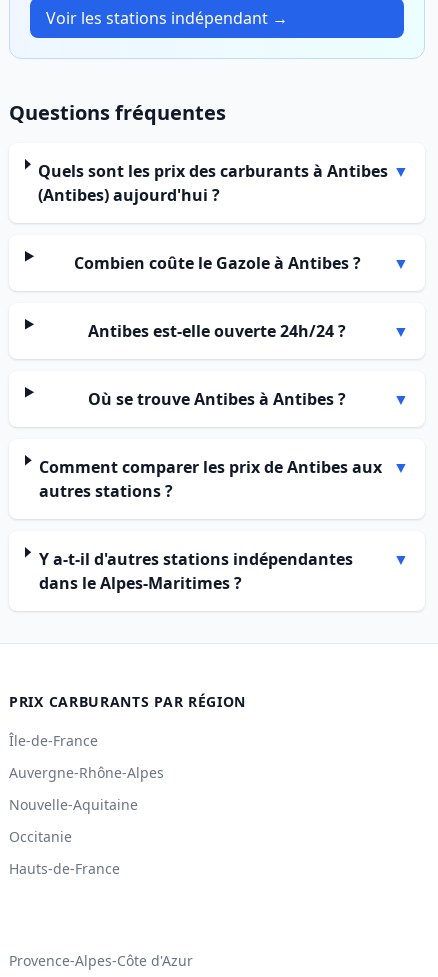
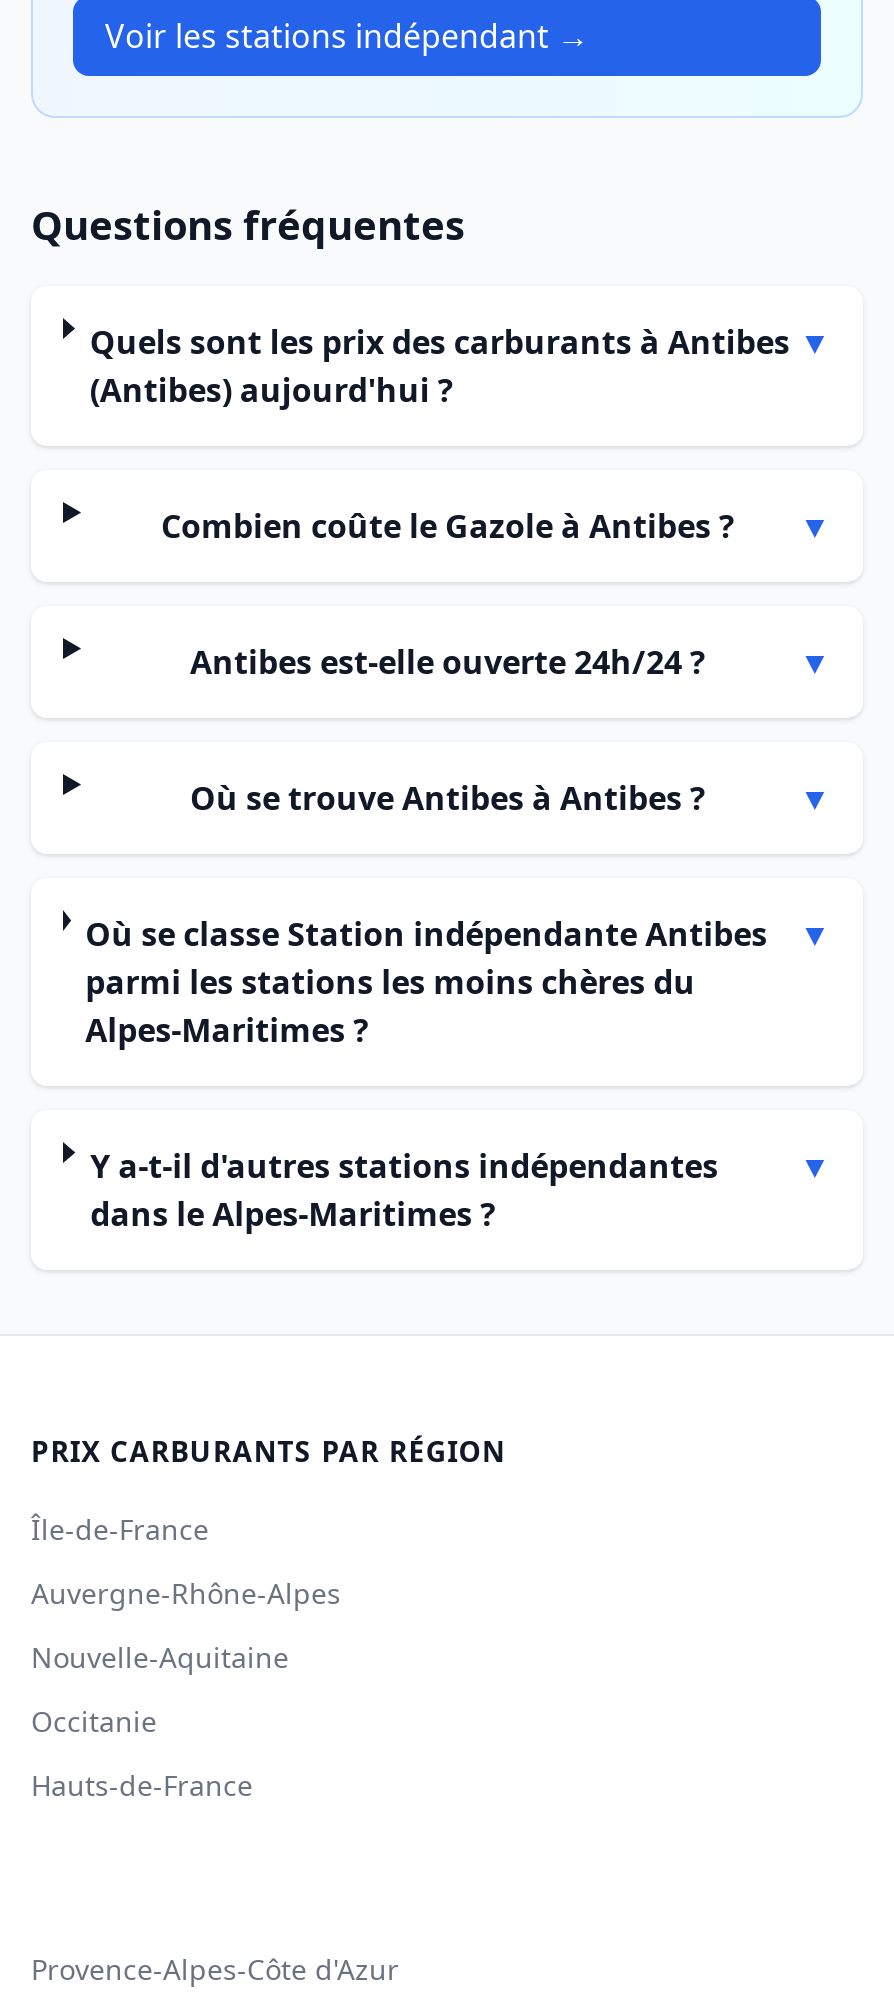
- Comment comparer les prix de Antibes aux
- autres stations ?
+ Où se classe Station indépendante Antibes
+ parmi les stations les moins chères du
+ Alpes-Maritimes ?
